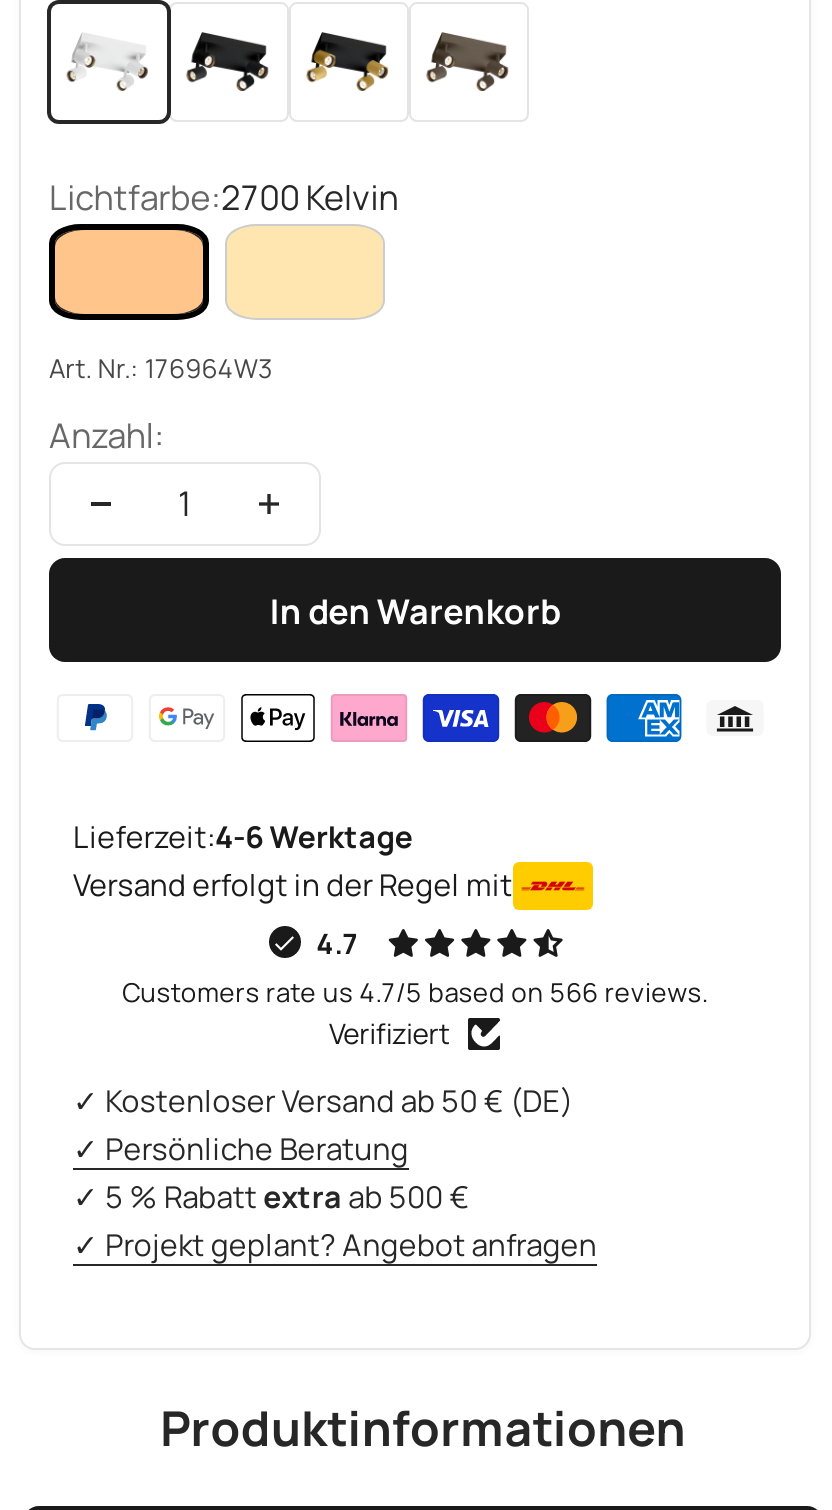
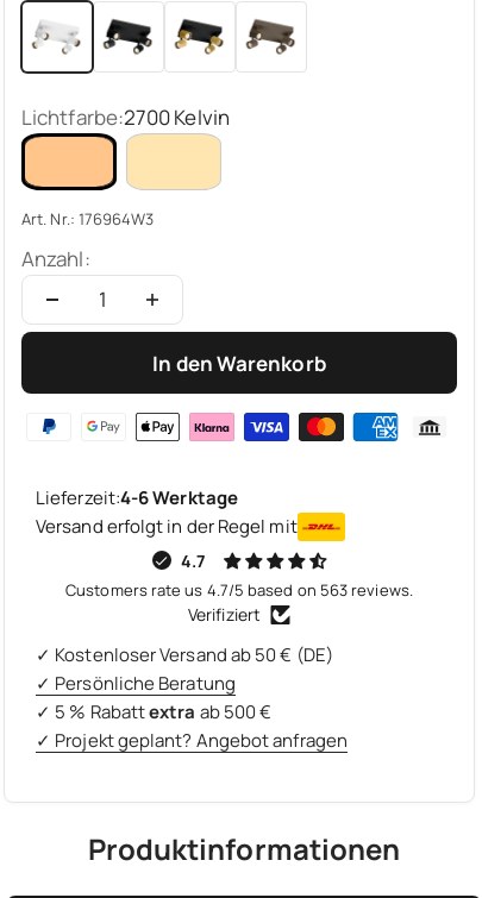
- Customers rate us 4.7/5 based on 566 reviews.
+ Customers rate us 4.7/5 based on 563 reviews.
